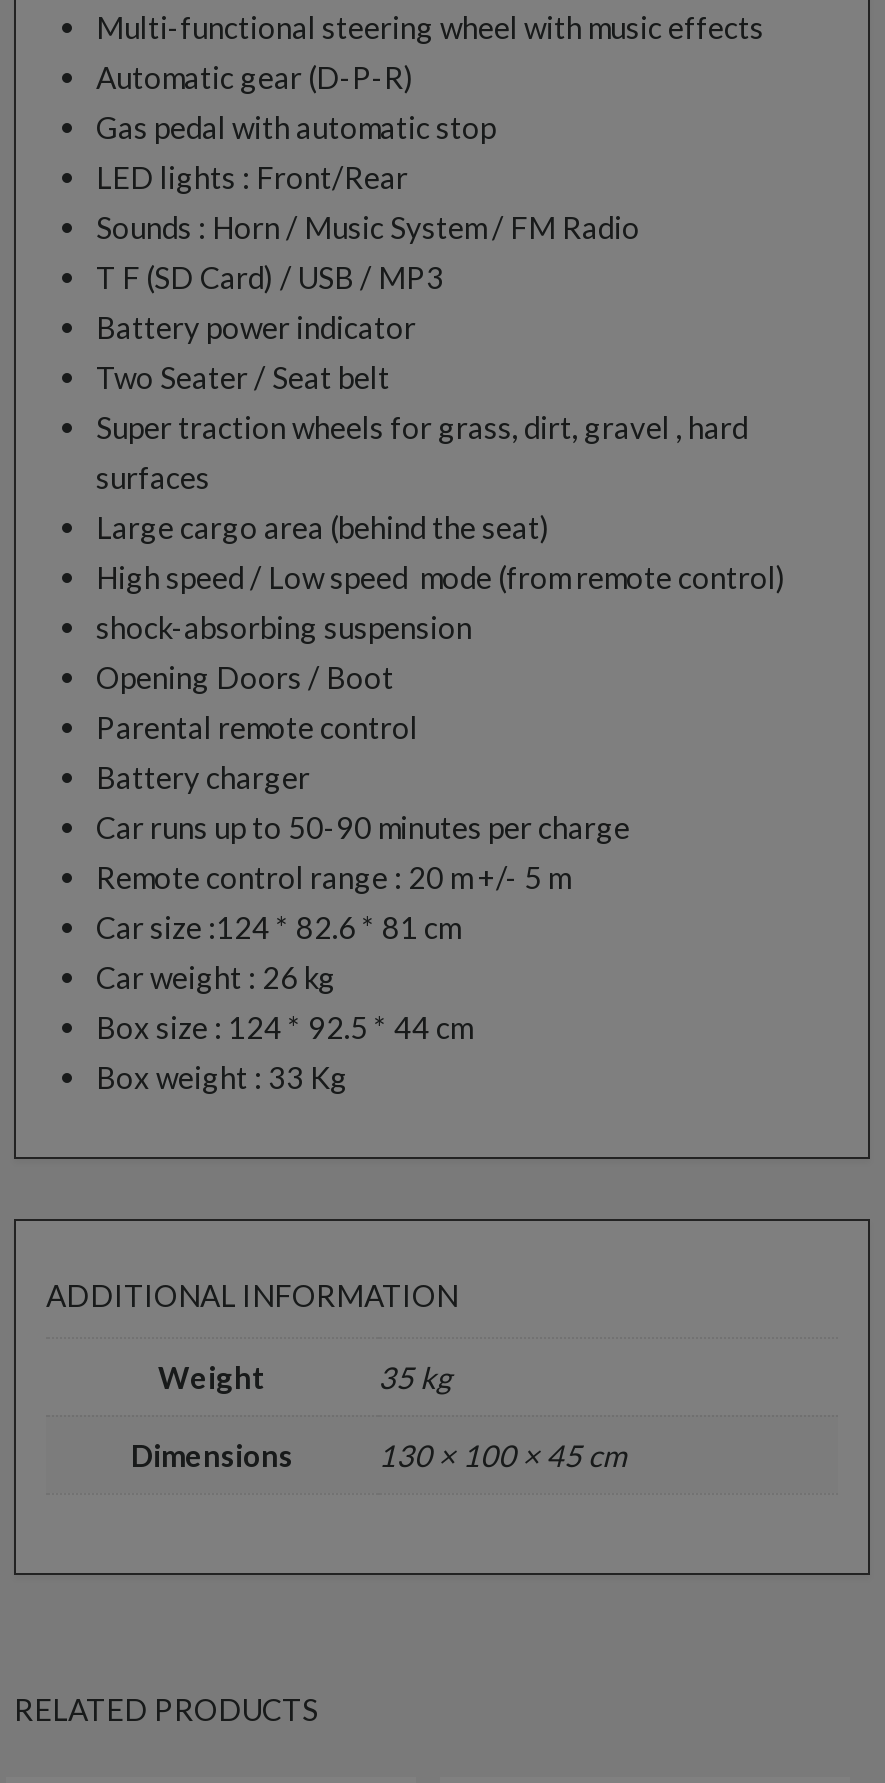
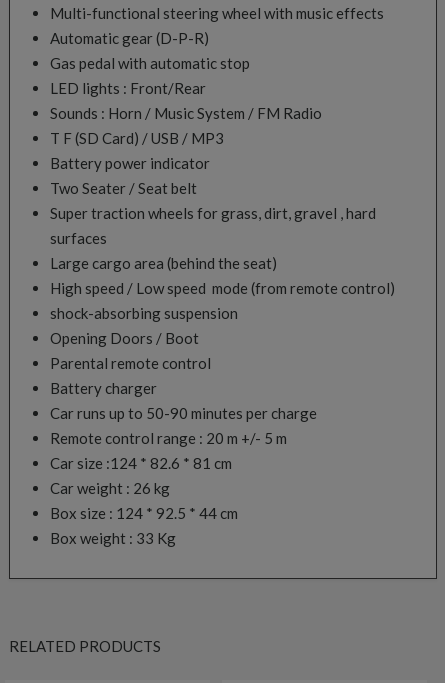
- ADDITIONAL INFORMATION
- Weight
- 35 kg
- Dimensions
- 130 × 100 × 45 cm
